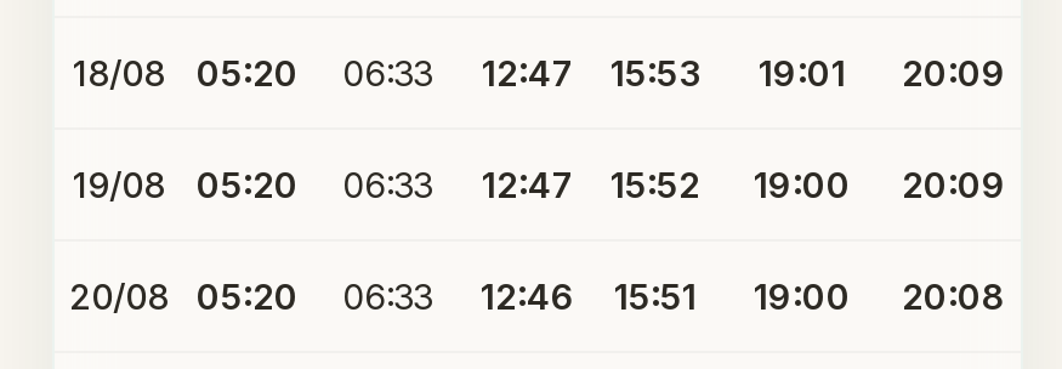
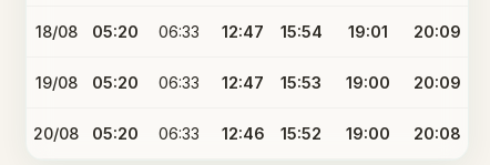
- 18/08 05:20 06:33 12:47 15:53 19:01 20:09
+ 18/08 05:20 06:33 12:47 15:54 19:01 20:09

- 19/08 05:20 06:33 12:47 15:52 19:00 20:09
+ 19/08 05:20 06:33 12:47 15:53 19:00 20:09

- 20/08 05:20 06:33 12:46 15:51 19:00 20:08
+ 20/08 05:20 06:33 12:46 15:52 19:00 20:08
